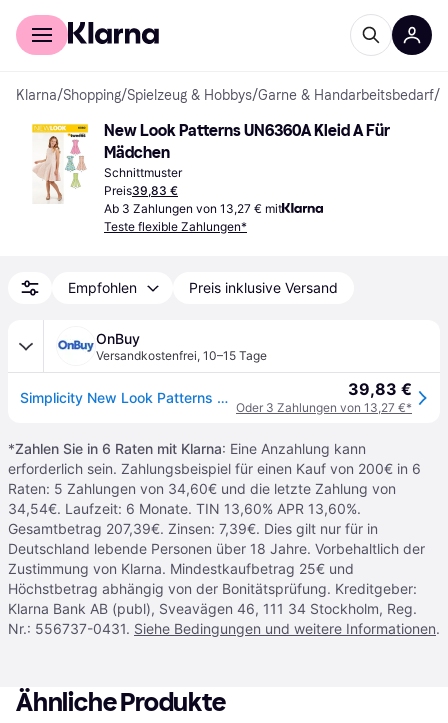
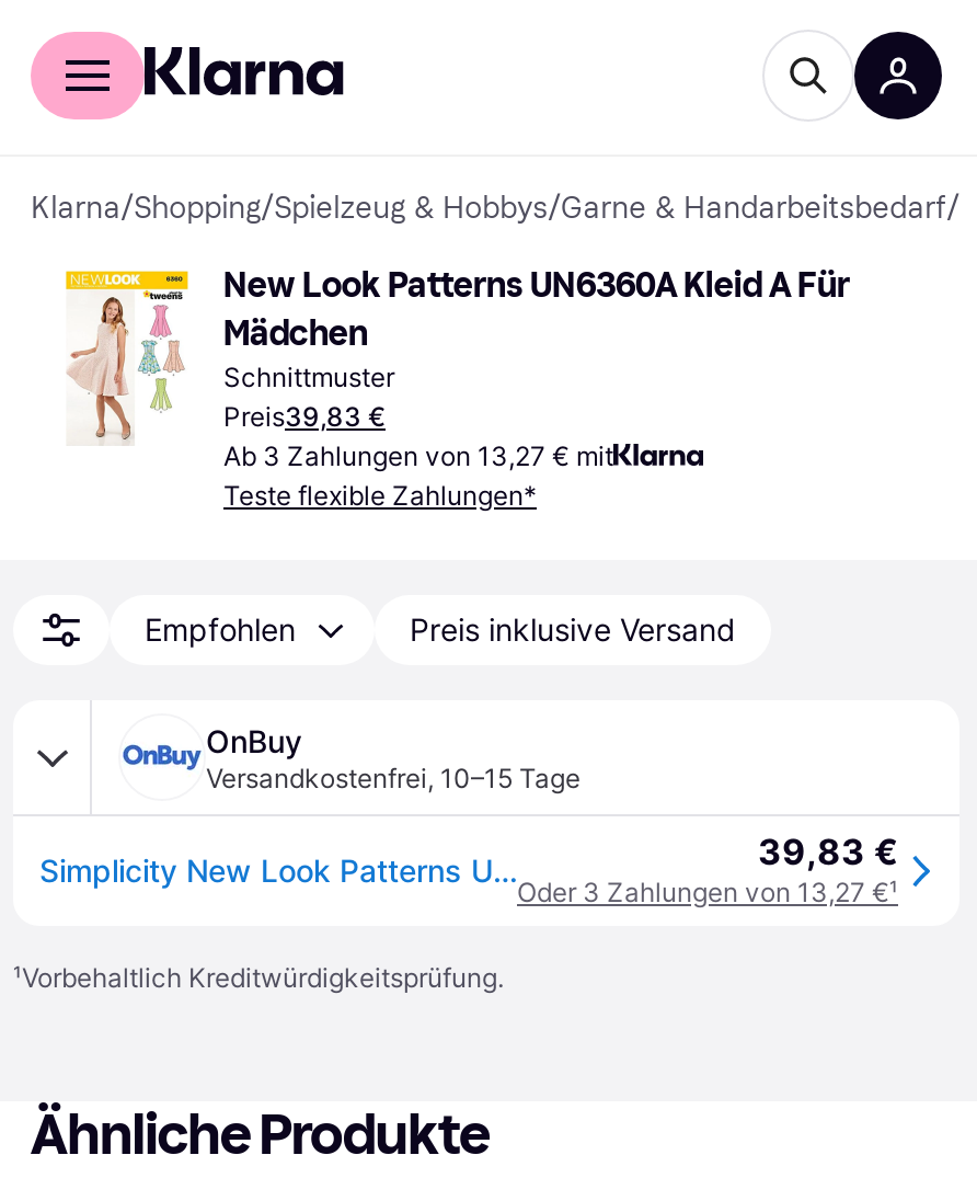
- Oder 3 Zahlungen von 13,27 €*
+ Oder 3 Zahlungen von 13,27 €¹

- *Zahlen Sie in 6 Raten mit Klarna: Eine Anzahlung kann
- erforderlich sein. Zahlungsbeispiel für einen Kauf von 200€ in 6
- Raten: 5 Zahlungen von 34,60€ und die letzte Zahlung von
- 34,54€. Laufzeit: 6 Monate. TIN 13,60% APR 13,60%.
- Gesamtbetrag 207,39€. Zinsen: 7,39€. Dies gilt nur für in
- Deutschland lebende Personen über 18 Jahre. Vorbehaltlich der
- Zustimmung von Klarna. Mindestkaufbetrag 25€ und
- Höchstbetrag abhängig von der Bonitätsprüfung. Kreditgeber:
- Klarna Bank AB (publ), Sveavägen 46, 111 34 Stockholm, Reg.
- Nr.: 556737-0431. Siehe Bedingungen und weitere Informationen.
+ ¹Vorbehaltlich Kreditwürdigkeitsprüfung.
